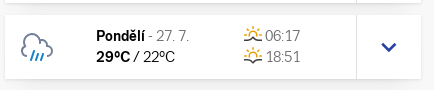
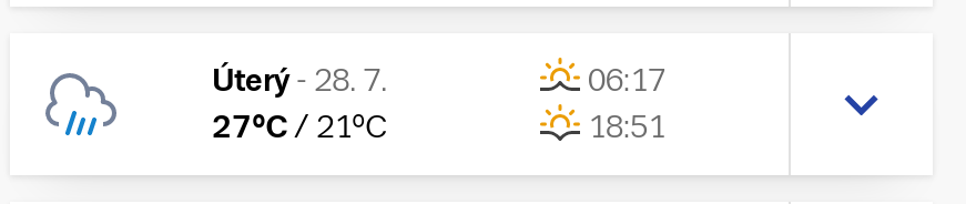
- Pondělí - 27. 7.
- 29°C / 22°C
+ Úterý - 28. 7.
+ 27°C / 21°C
